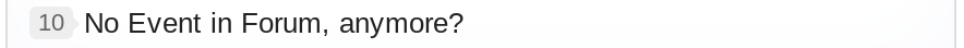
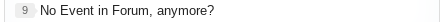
- 10 No Event in Forum, anymore?
+ 9 No Event in Forum, anymore?
